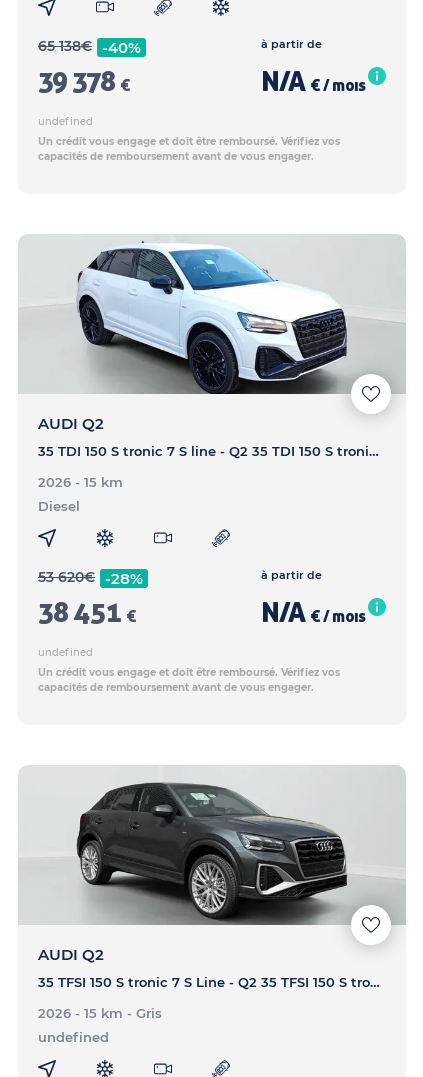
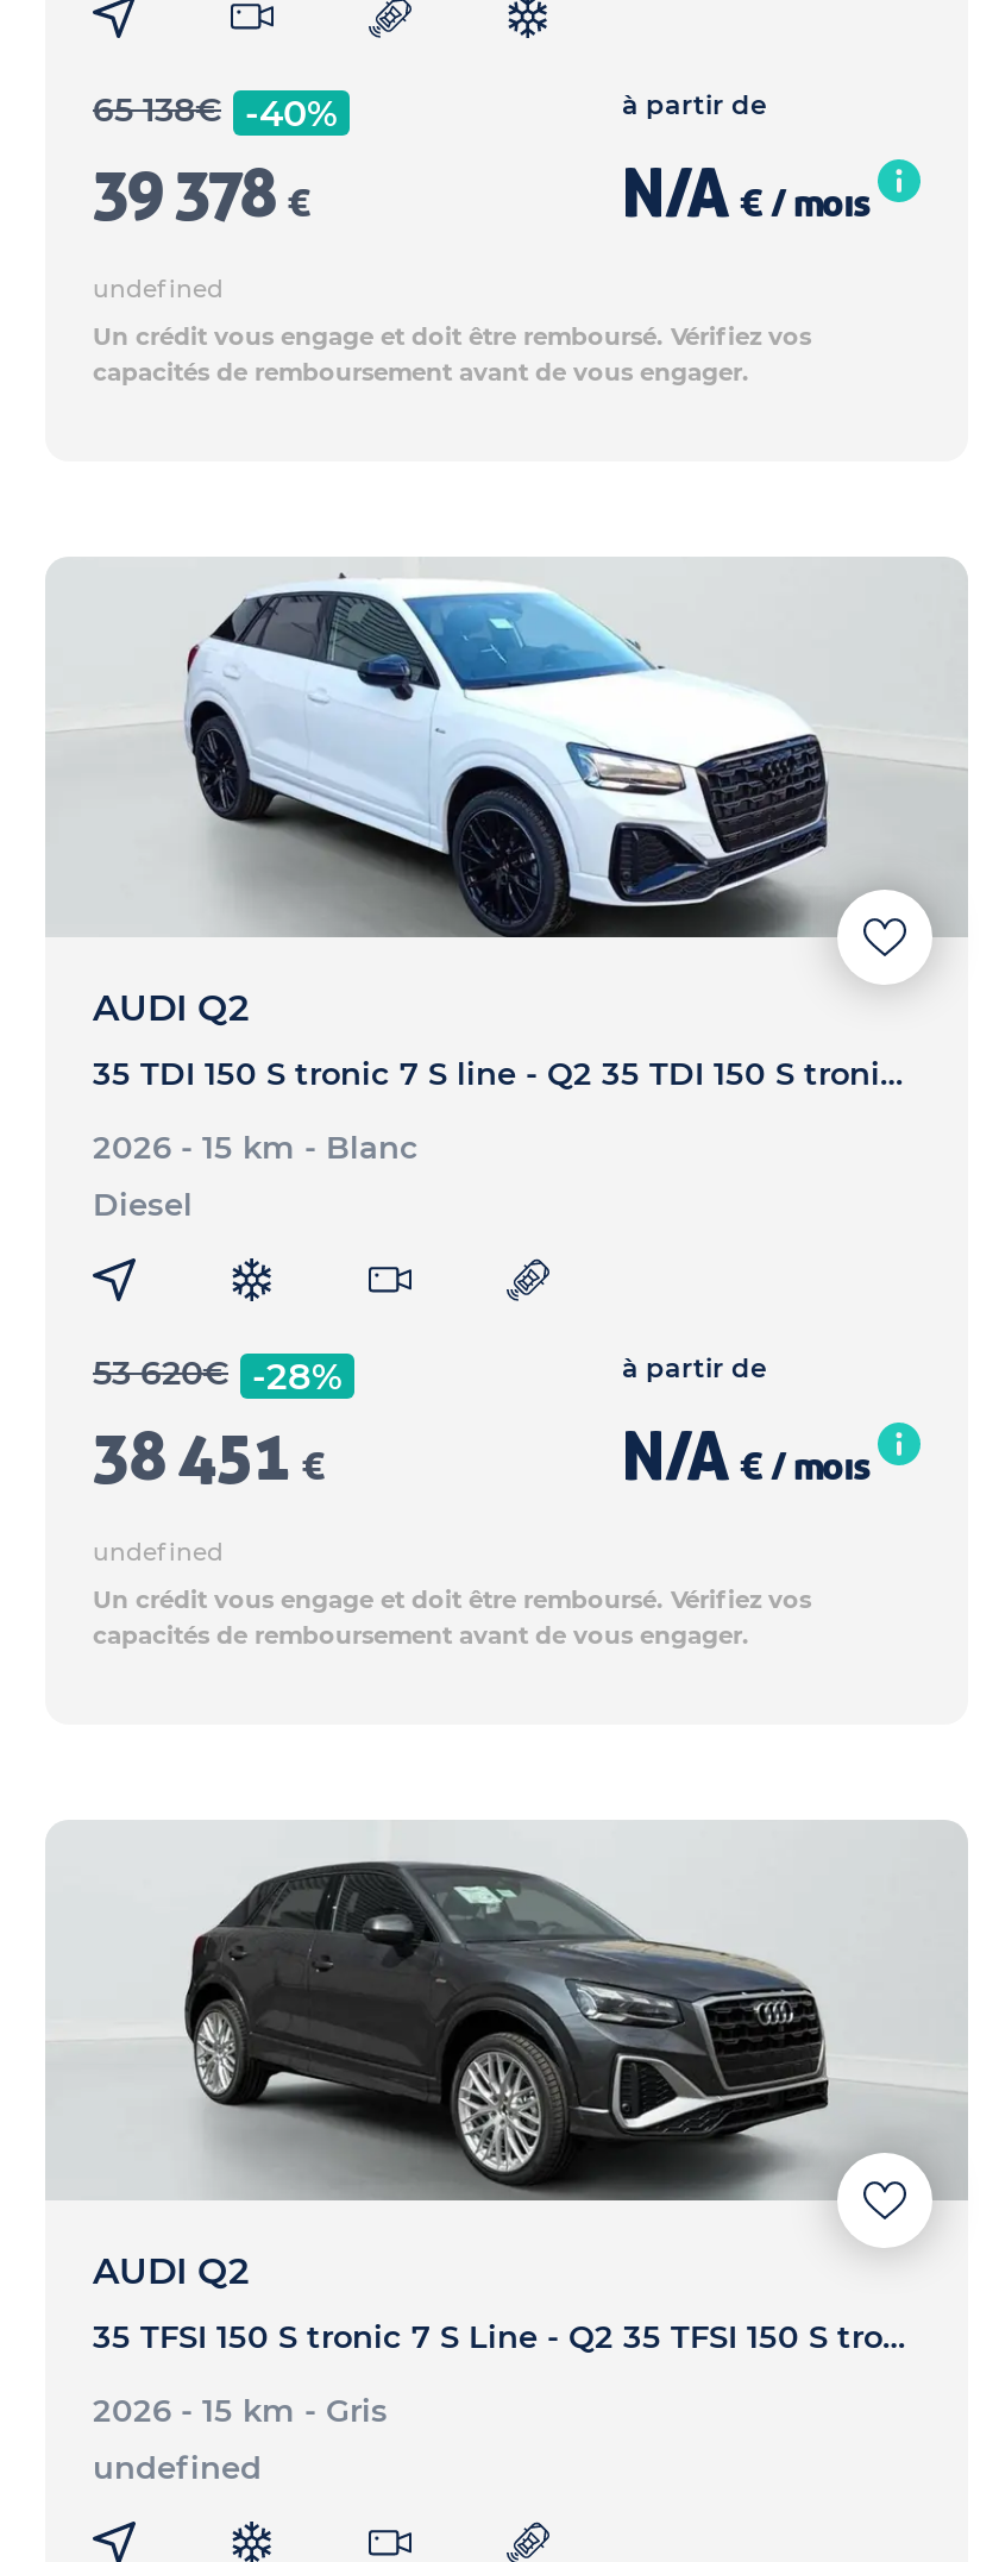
- 2026 - 15 km
+ 2026 - 15 km - Blanc
